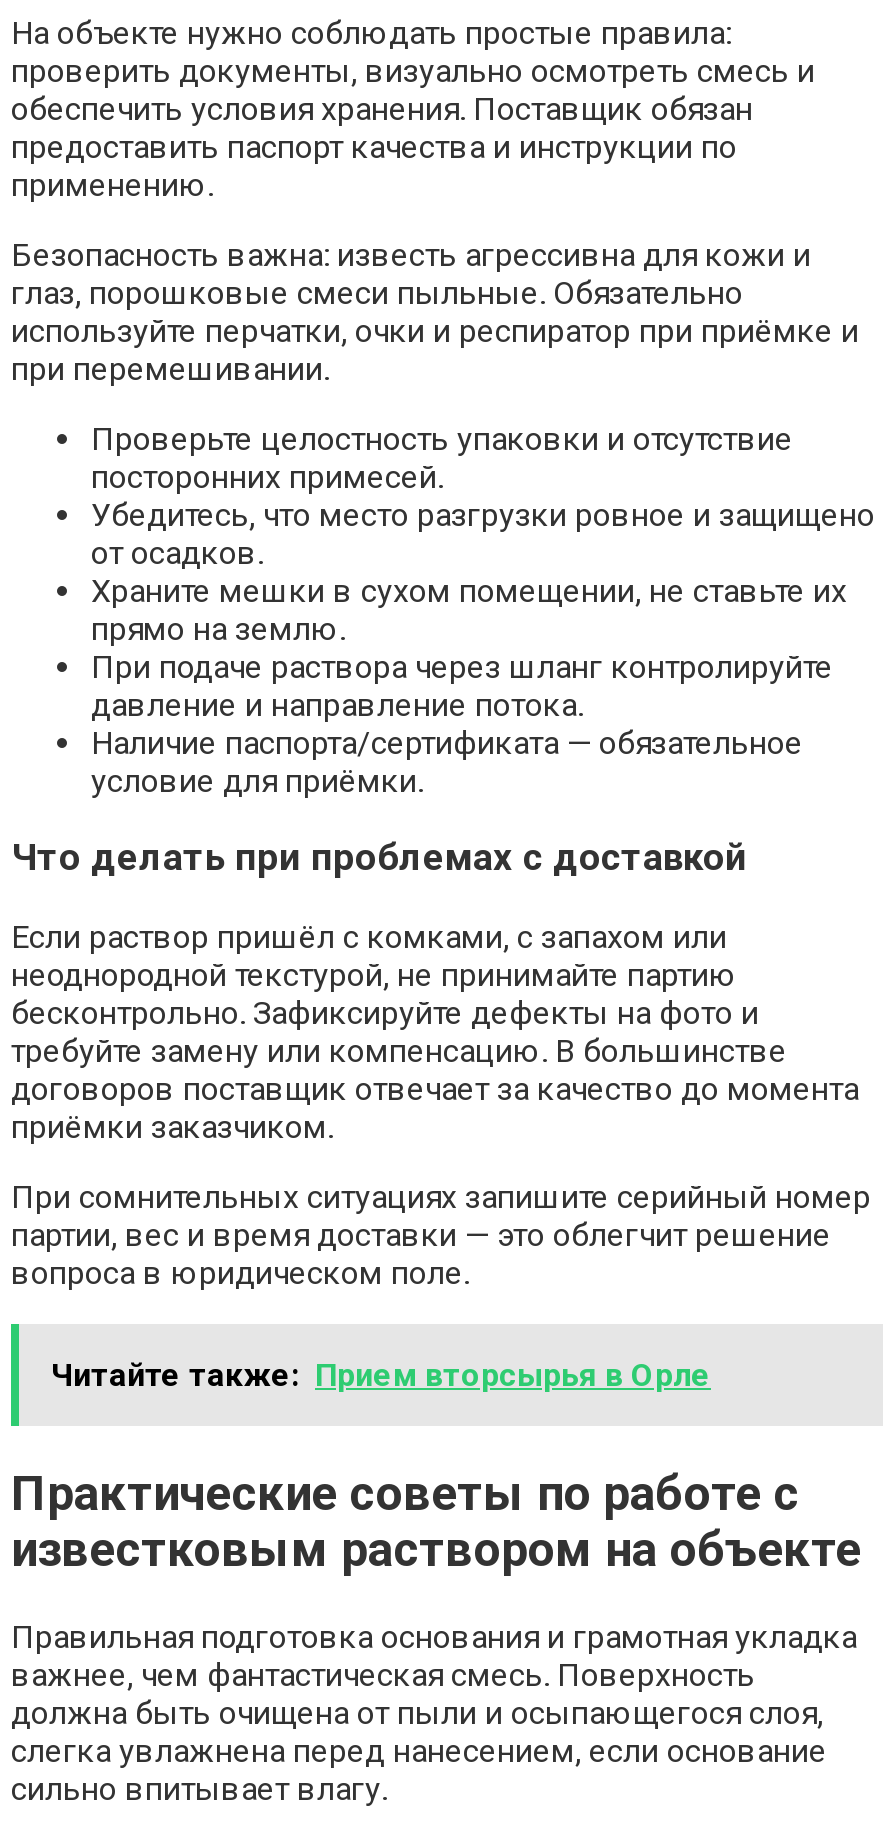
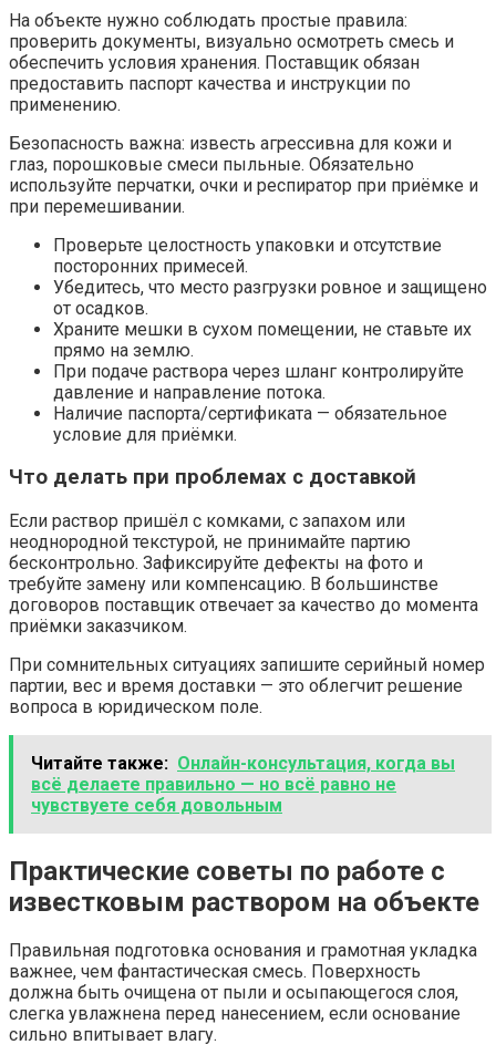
- Читайте также: Прием вторсырья в Орле
+ Читайте также: Онлайн-консультация, когда вы
+ всё делаете правильно — но всё равно не
+ чувствуете себя довольным
